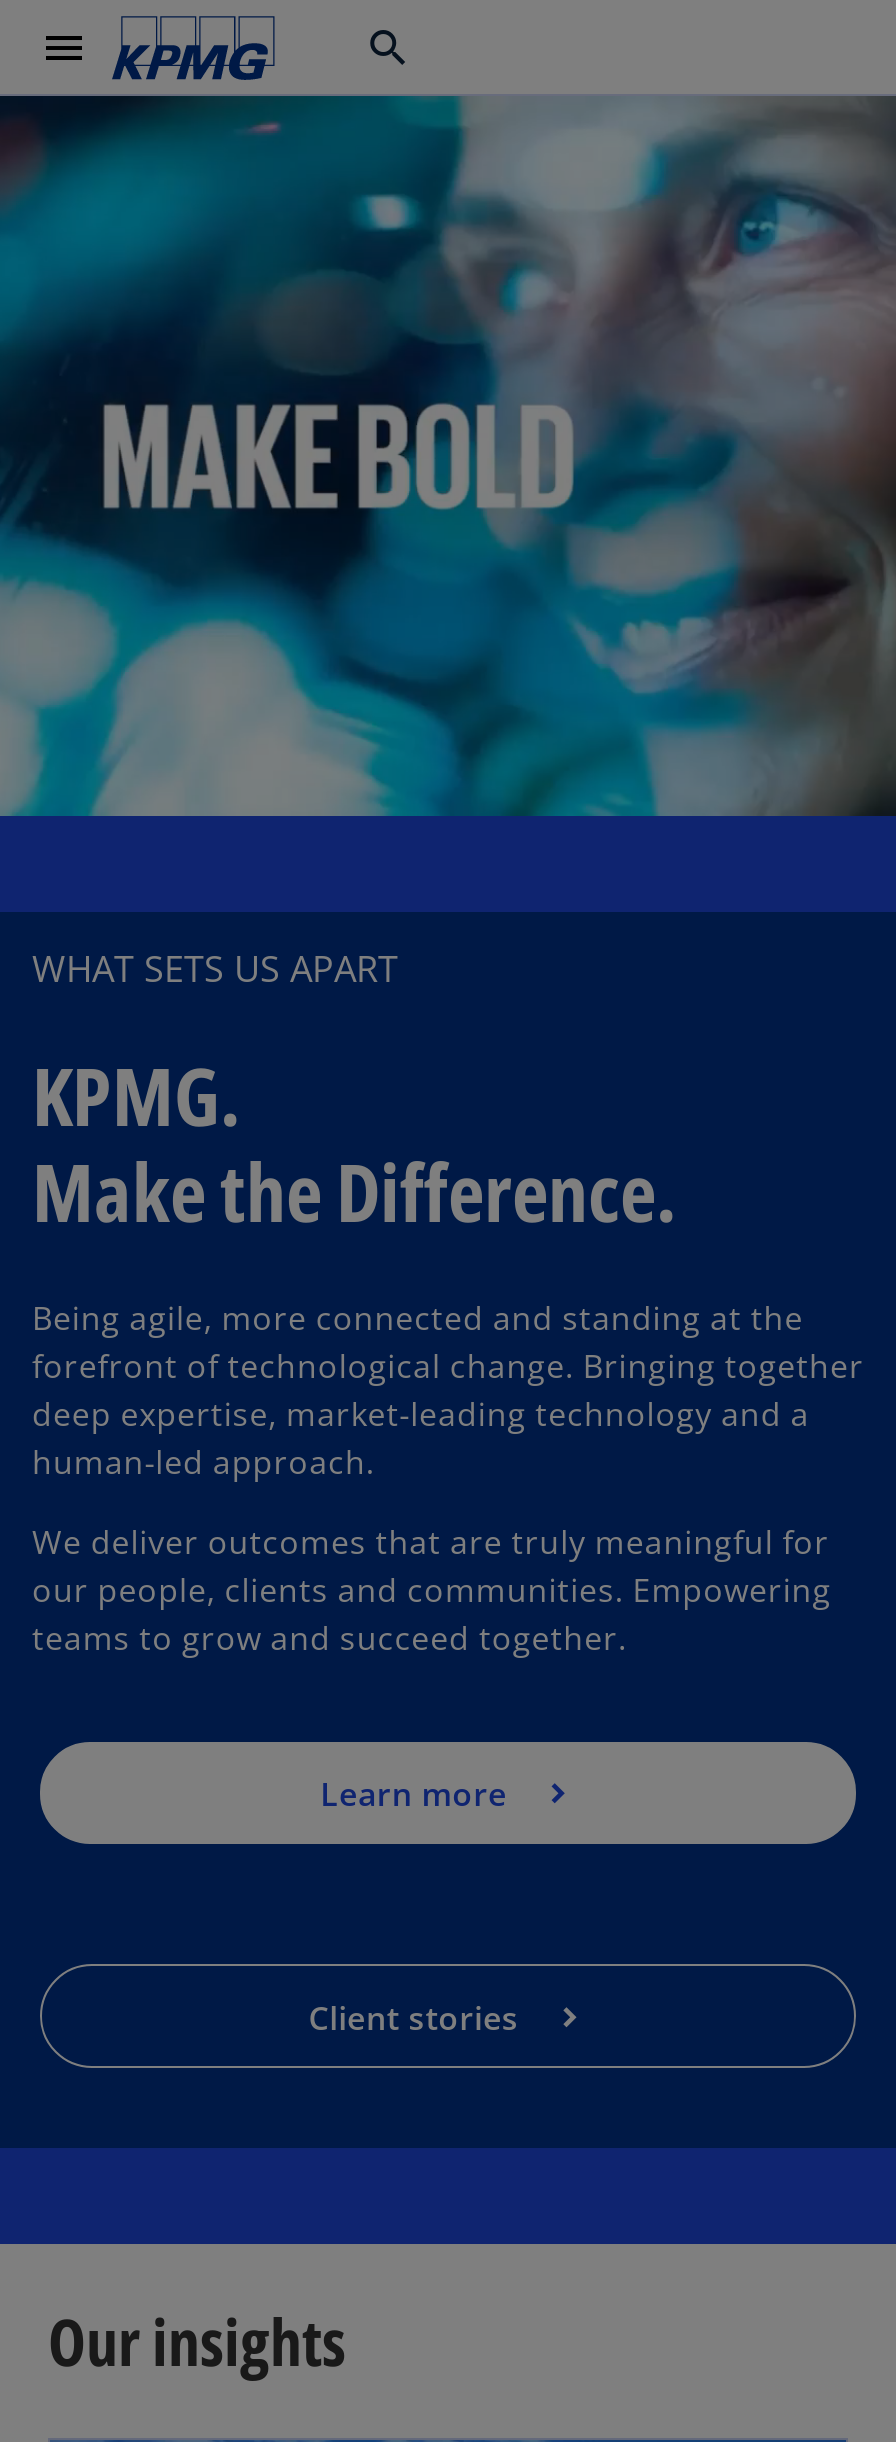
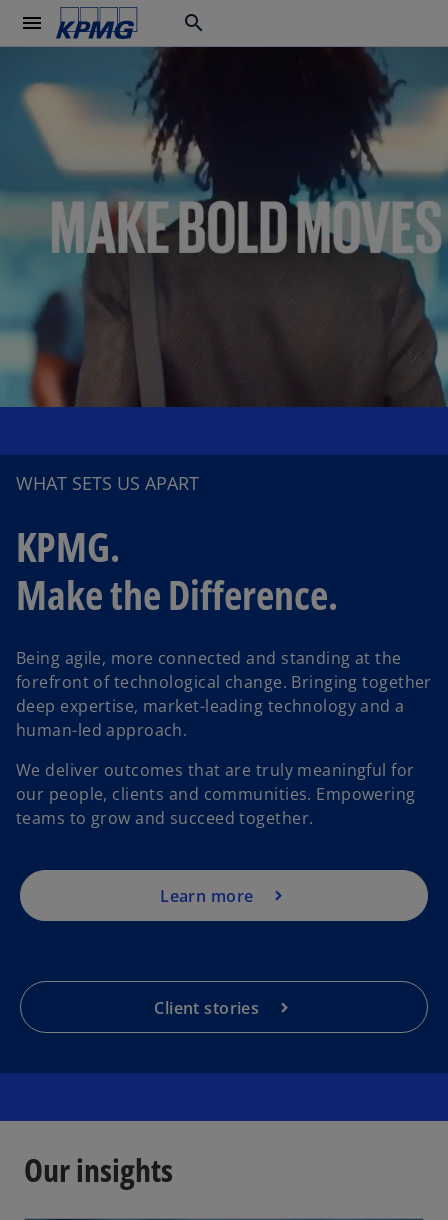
- [image]
+ [image]
